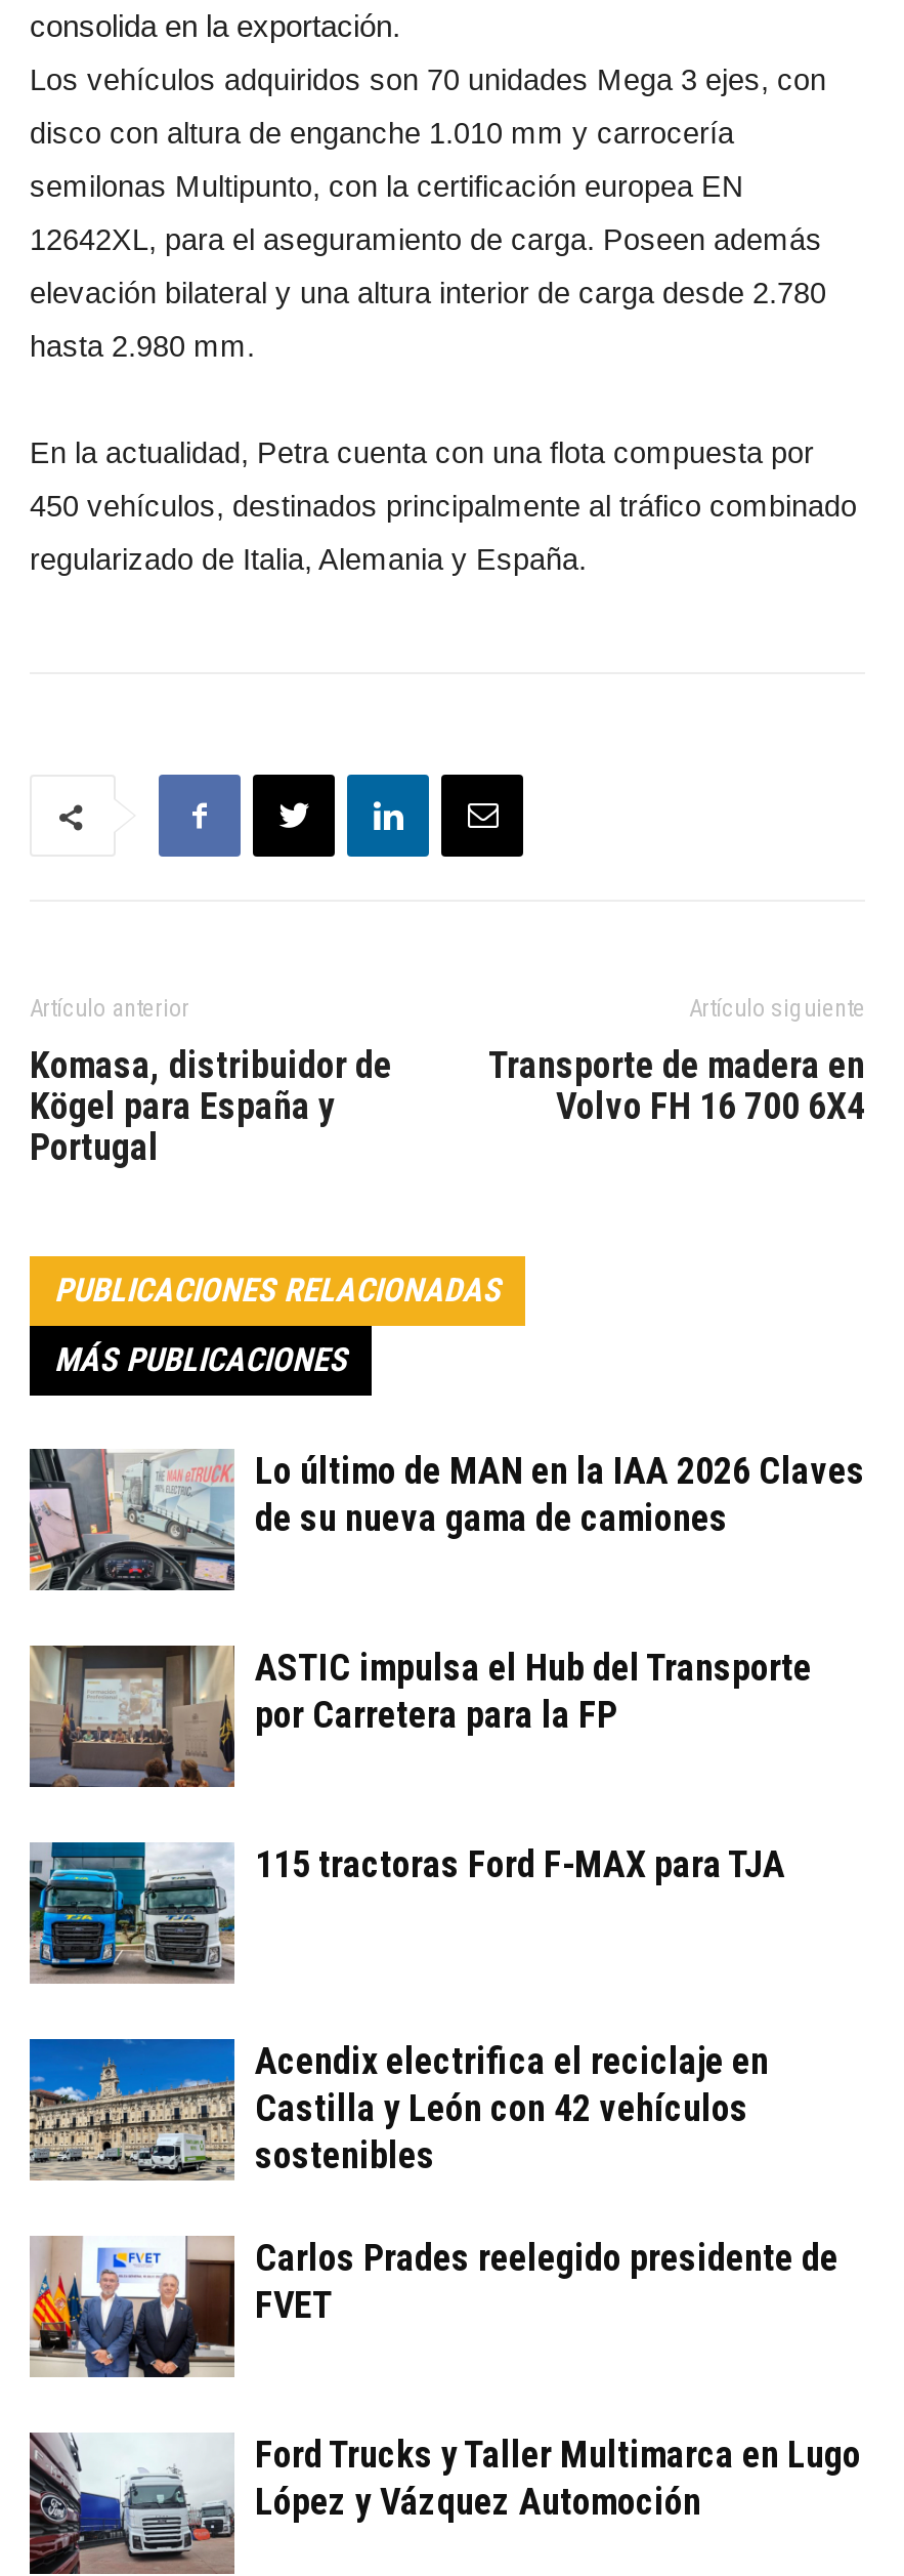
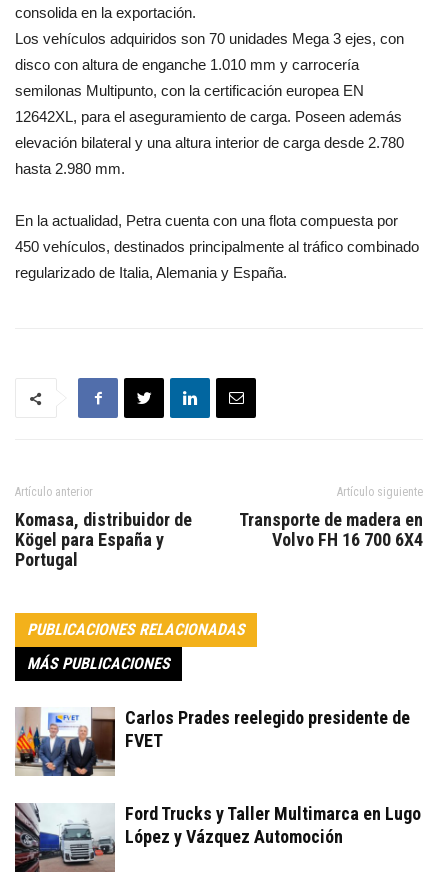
- [image]
- Lo último de MAN en la IAA 2026 Claves
- de su nueva gama de camiones
- ASTIC impulsa el Hub del Transporte
- por Carretera para la FP
- 115 tractoras Ford F-MAX para TJA

- [image]

- [image]
- Acendix electrifica el reciclaje en
- Castilla y León con 42 vehículos
- sostenibles

- [image]
